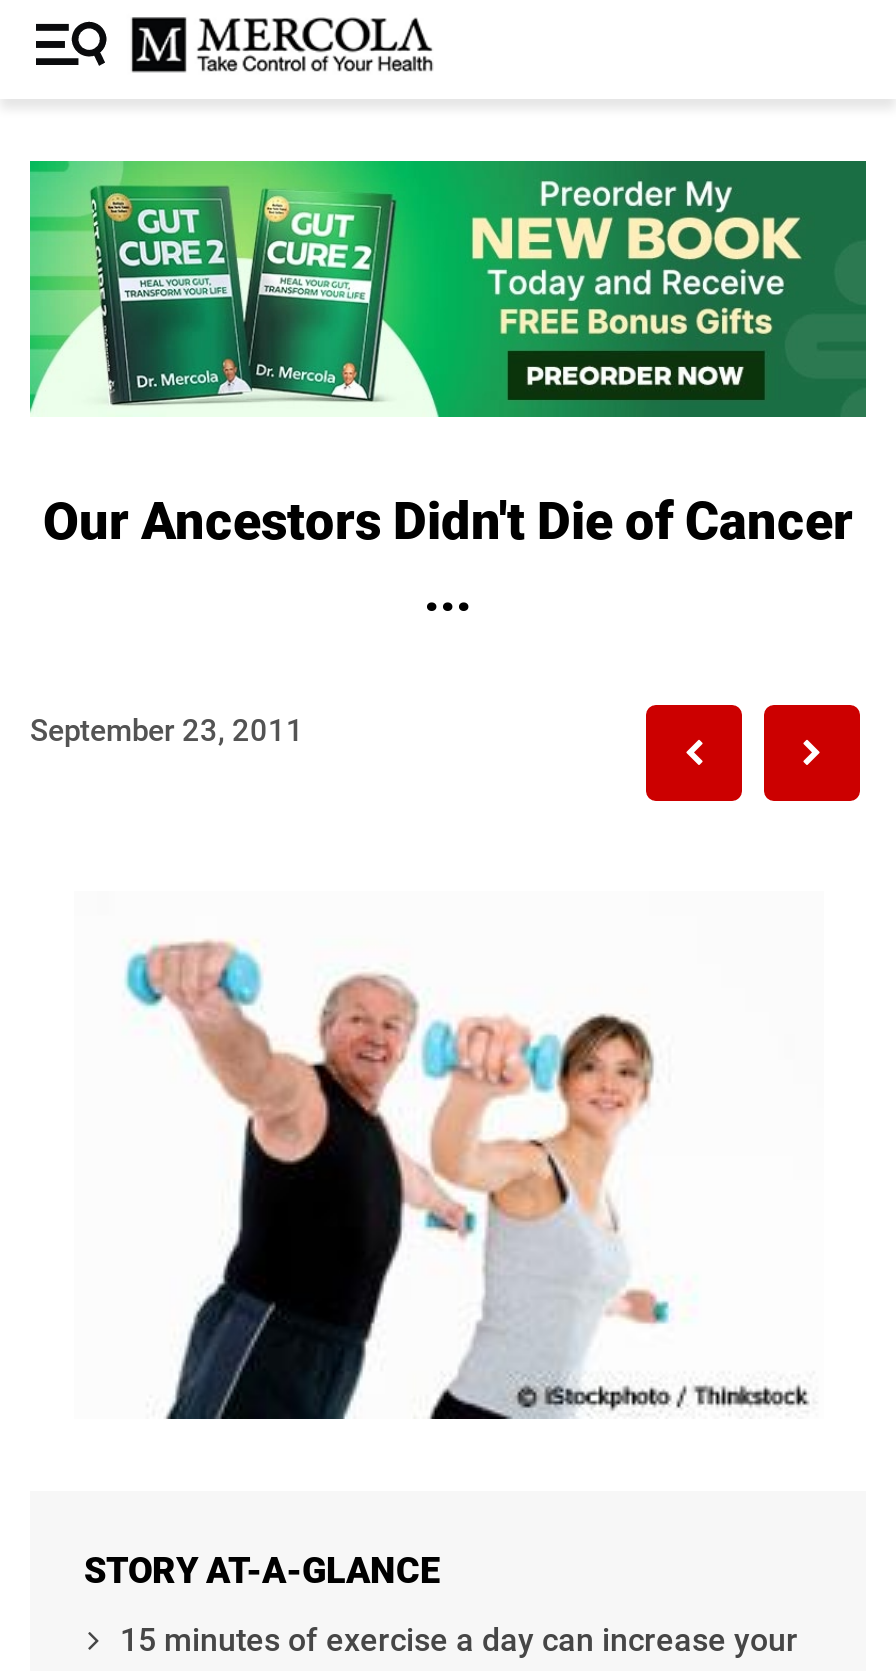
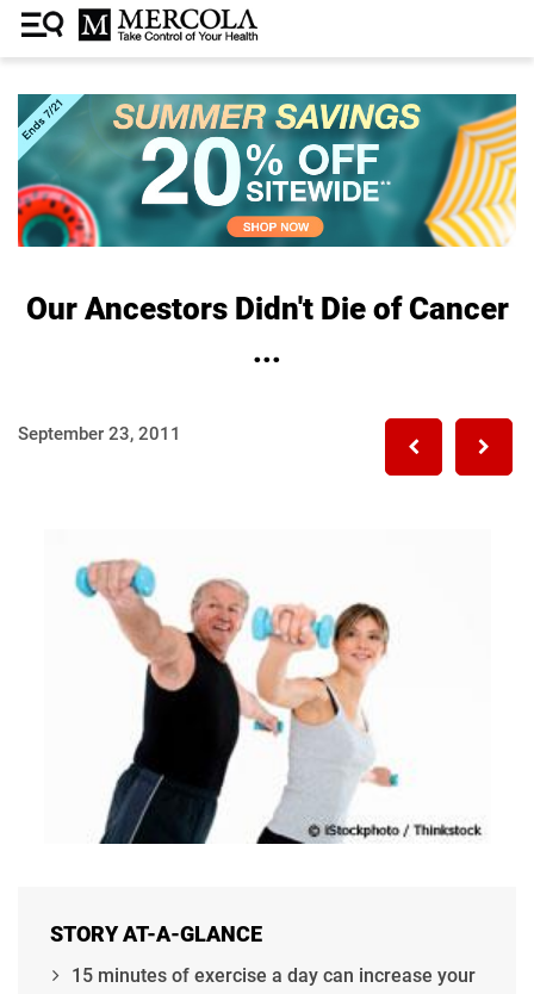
- [image]
+ [image]
